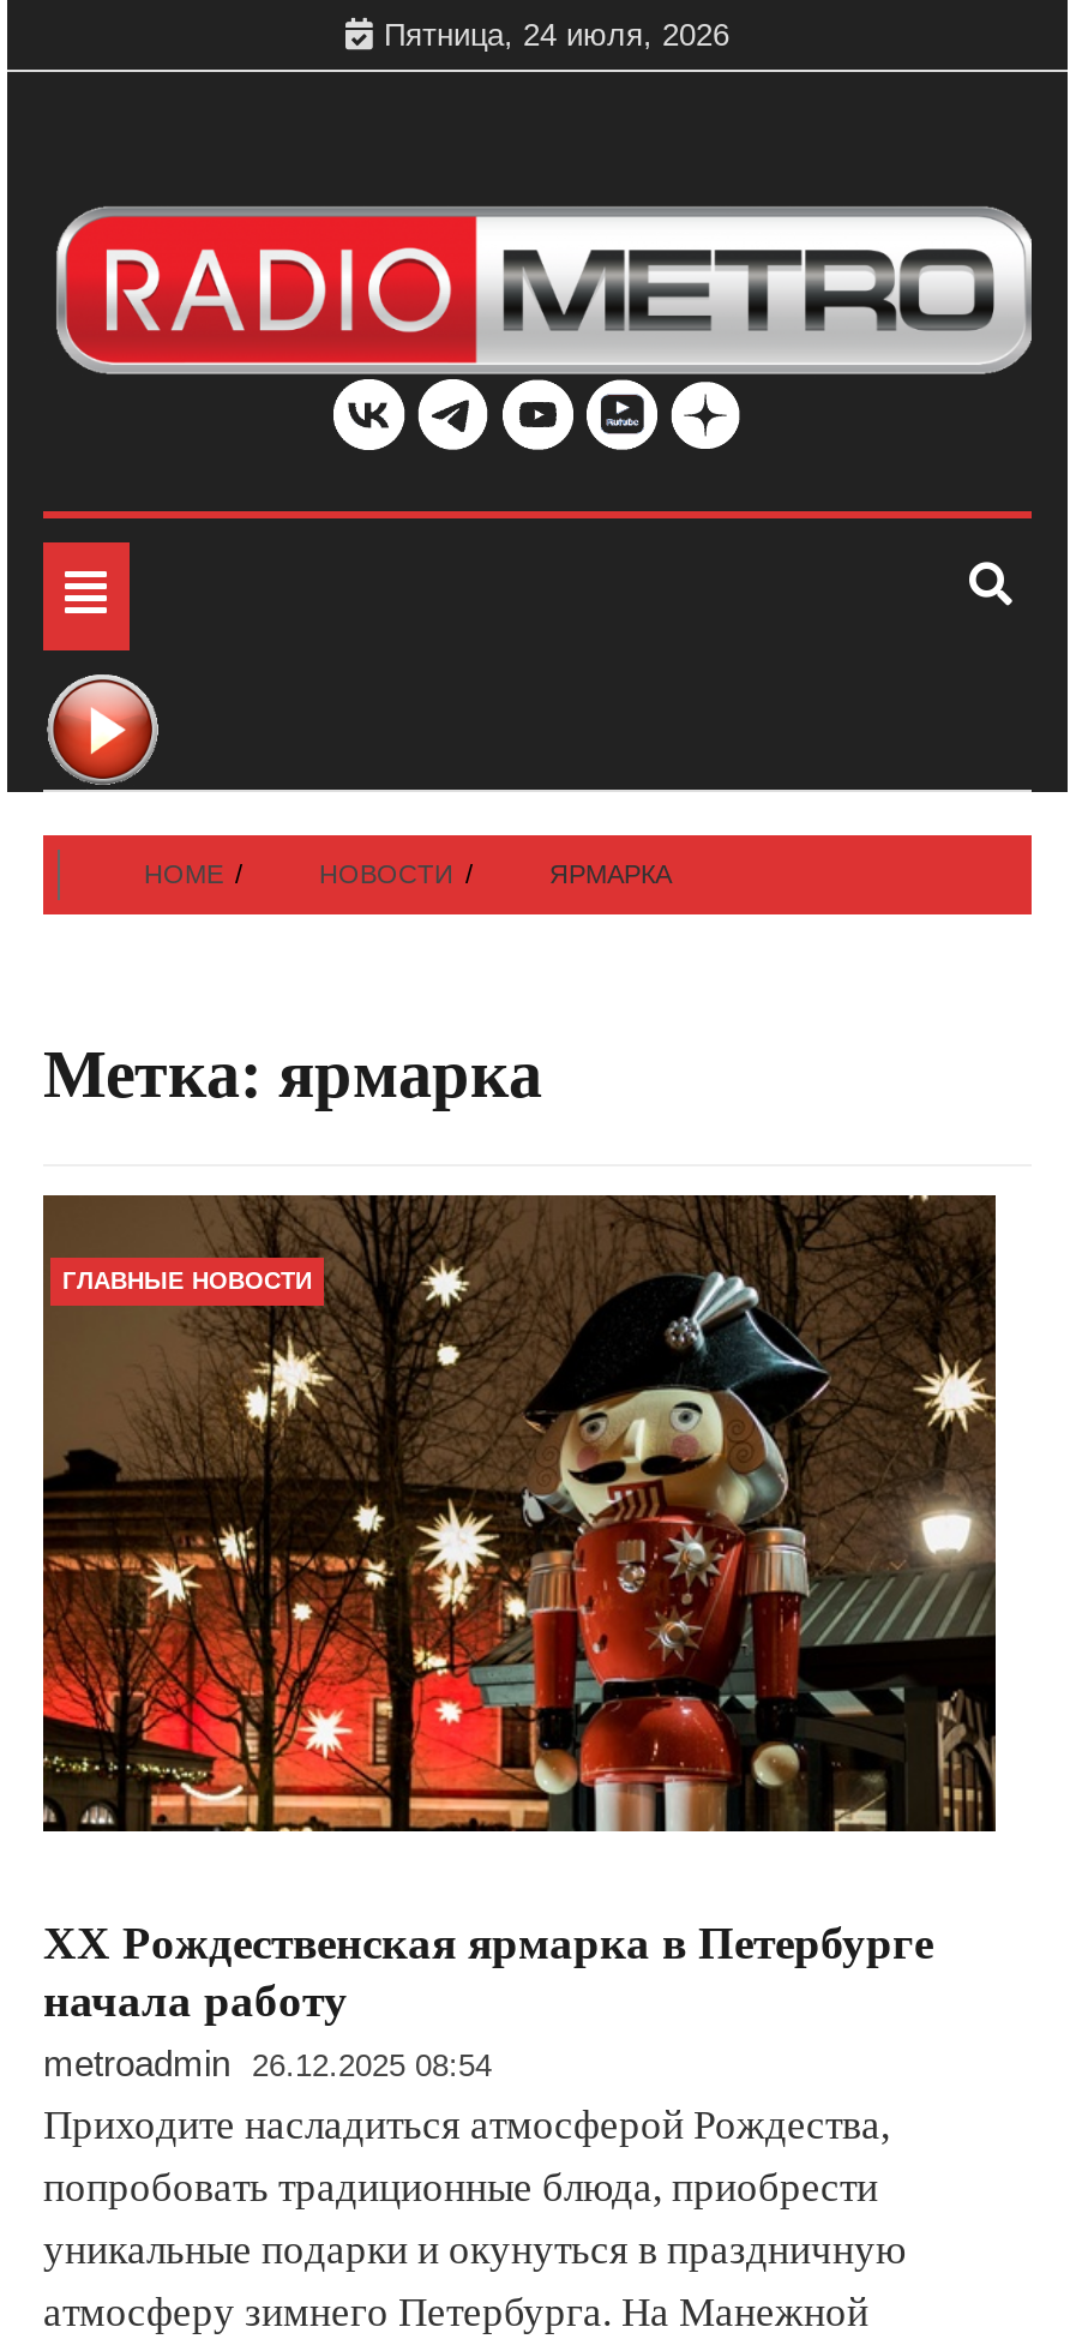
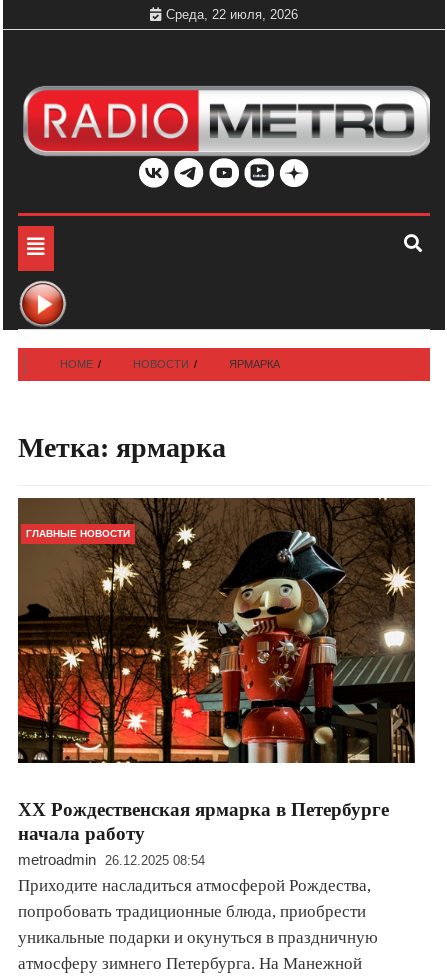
- Пятница, 24 июля, 2026
+ Среда, 22 июля, 2026
